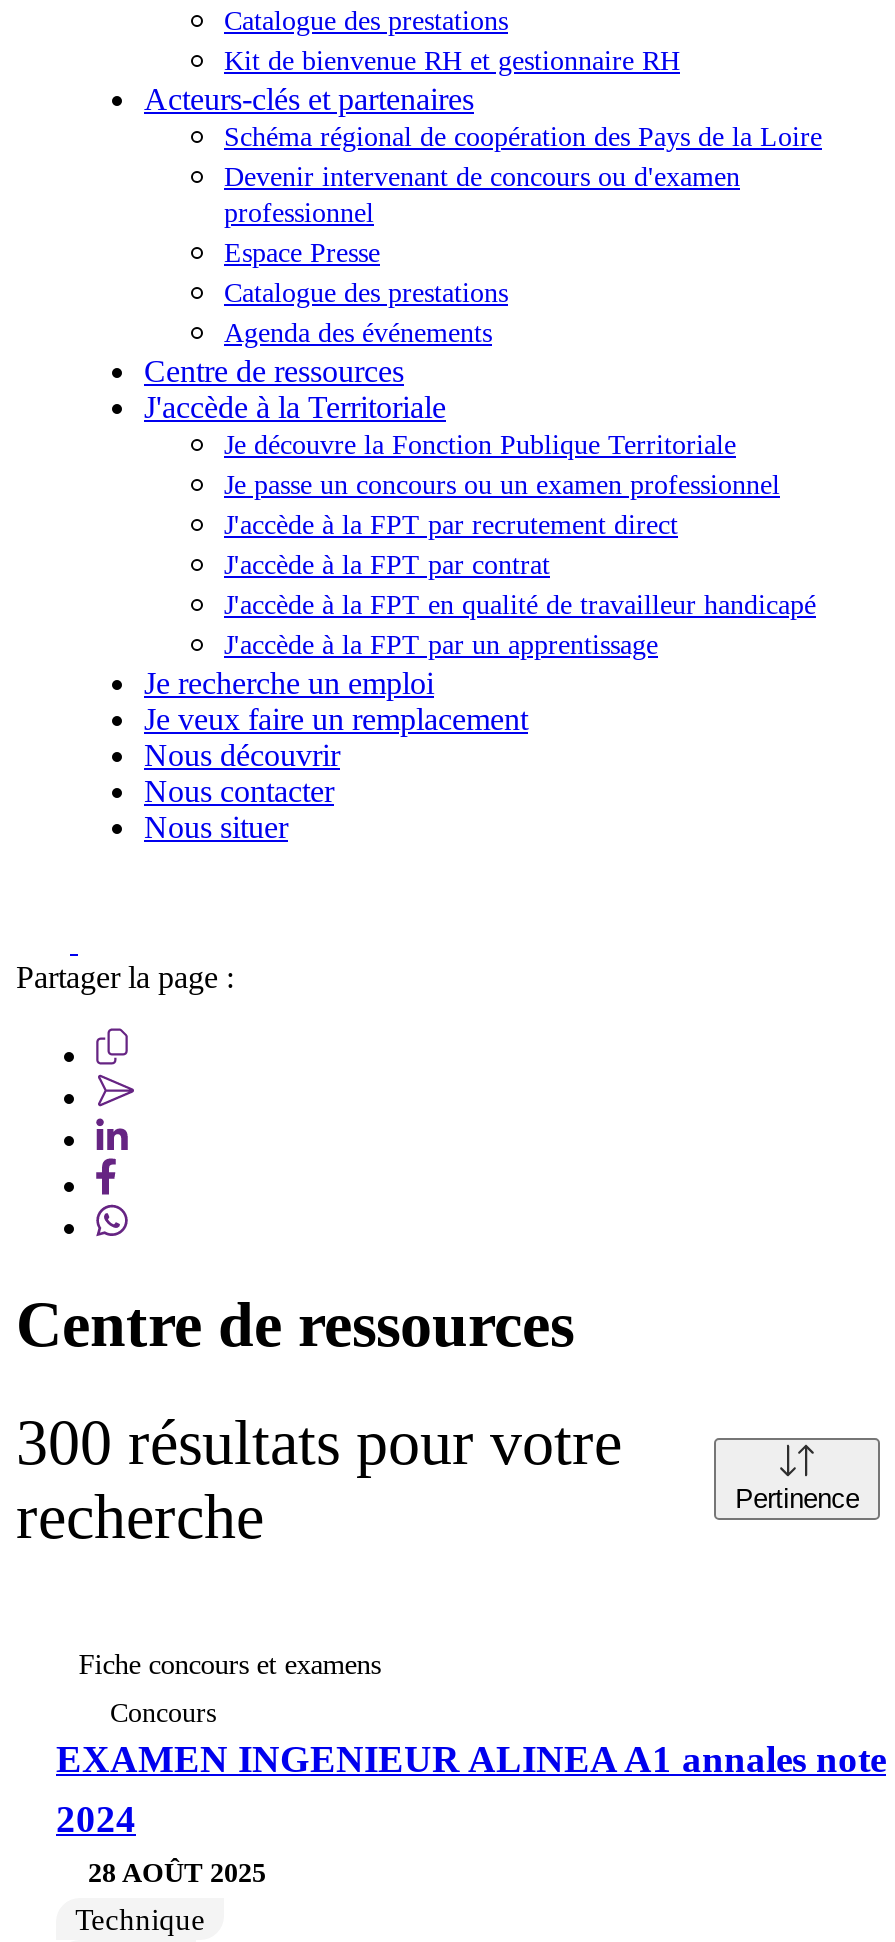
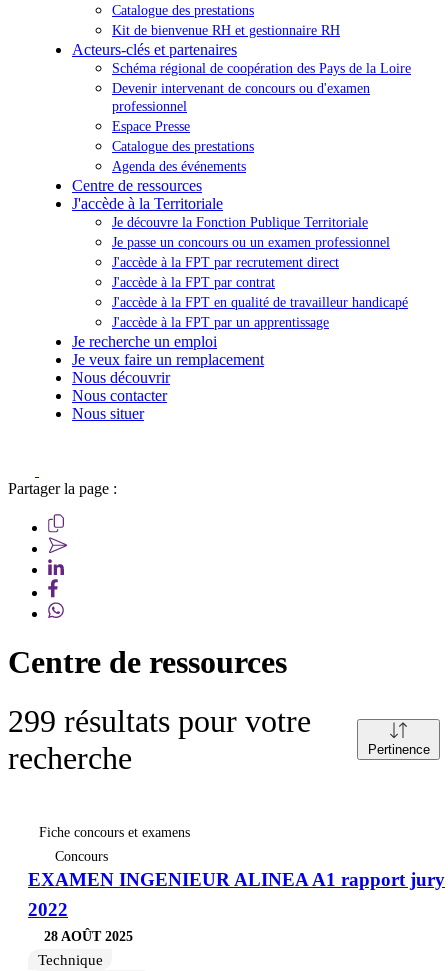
- 300 résultats pour votre
+ 299 résultats pour votre

- EXAMEN INGENIEUR ALINEA A1 annales note
+ EXAMEN INGENIEUR ALINEA A1 rapport jury

- 2024
+ 2022
